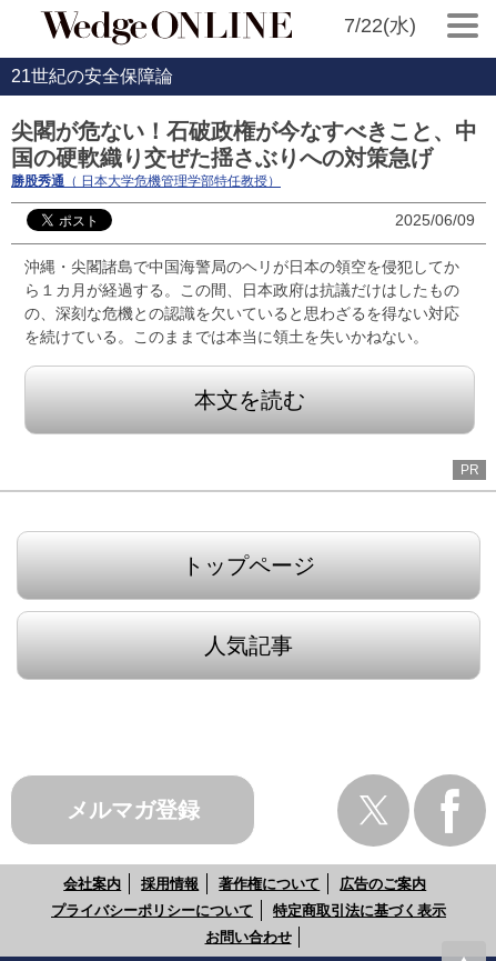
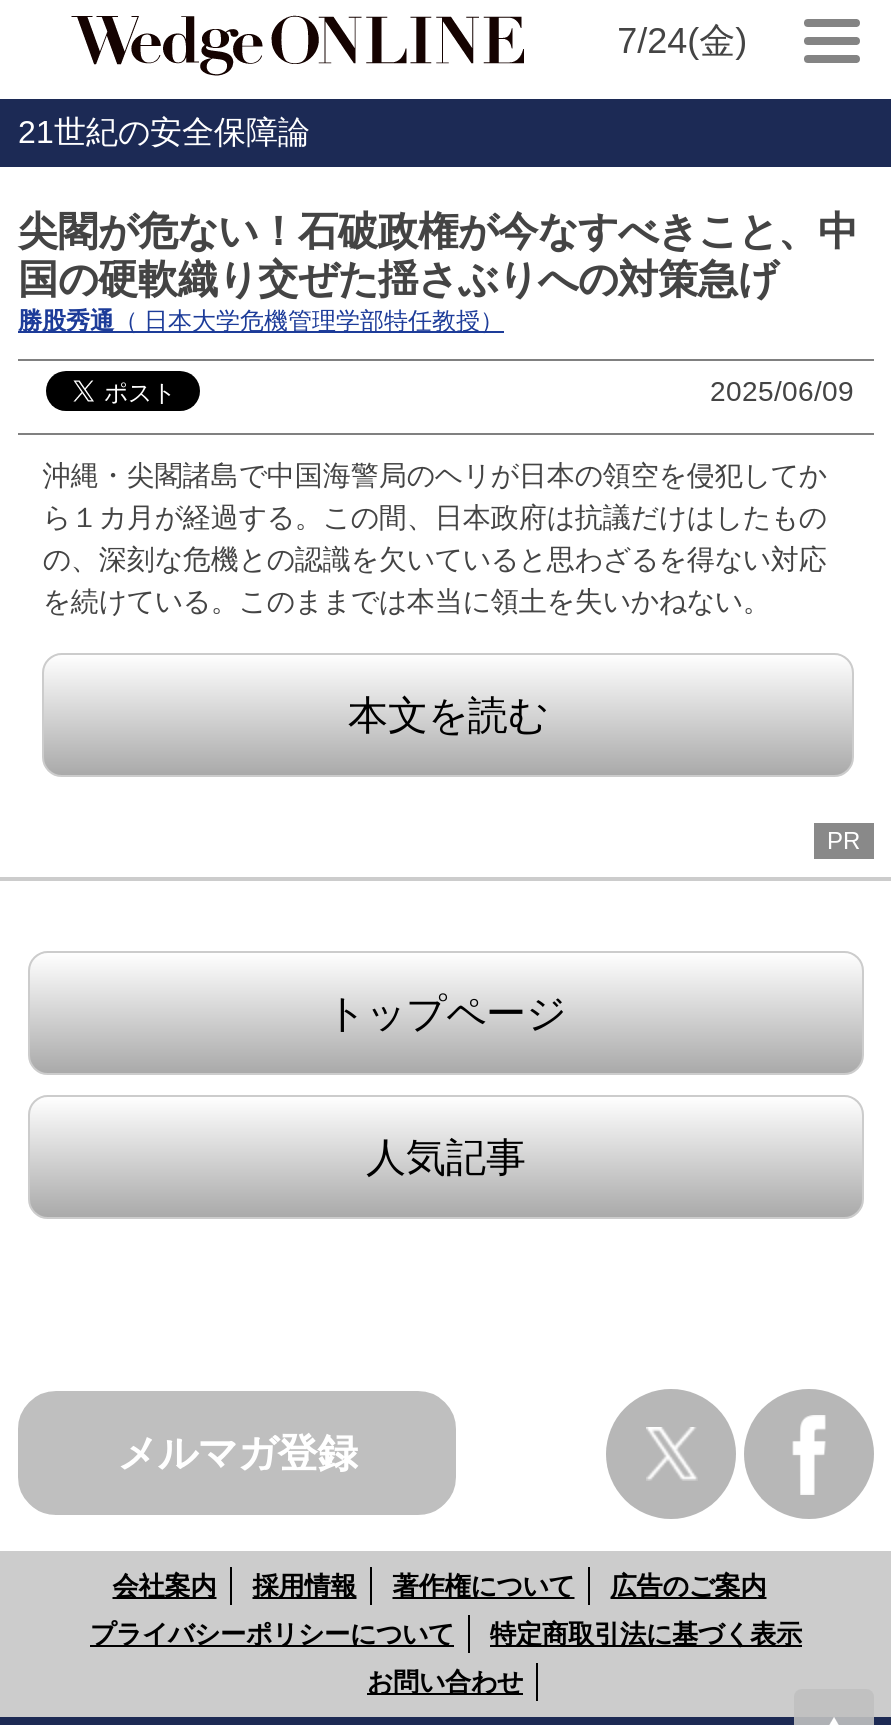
- 7/22(水)
+ 7/24(金)
